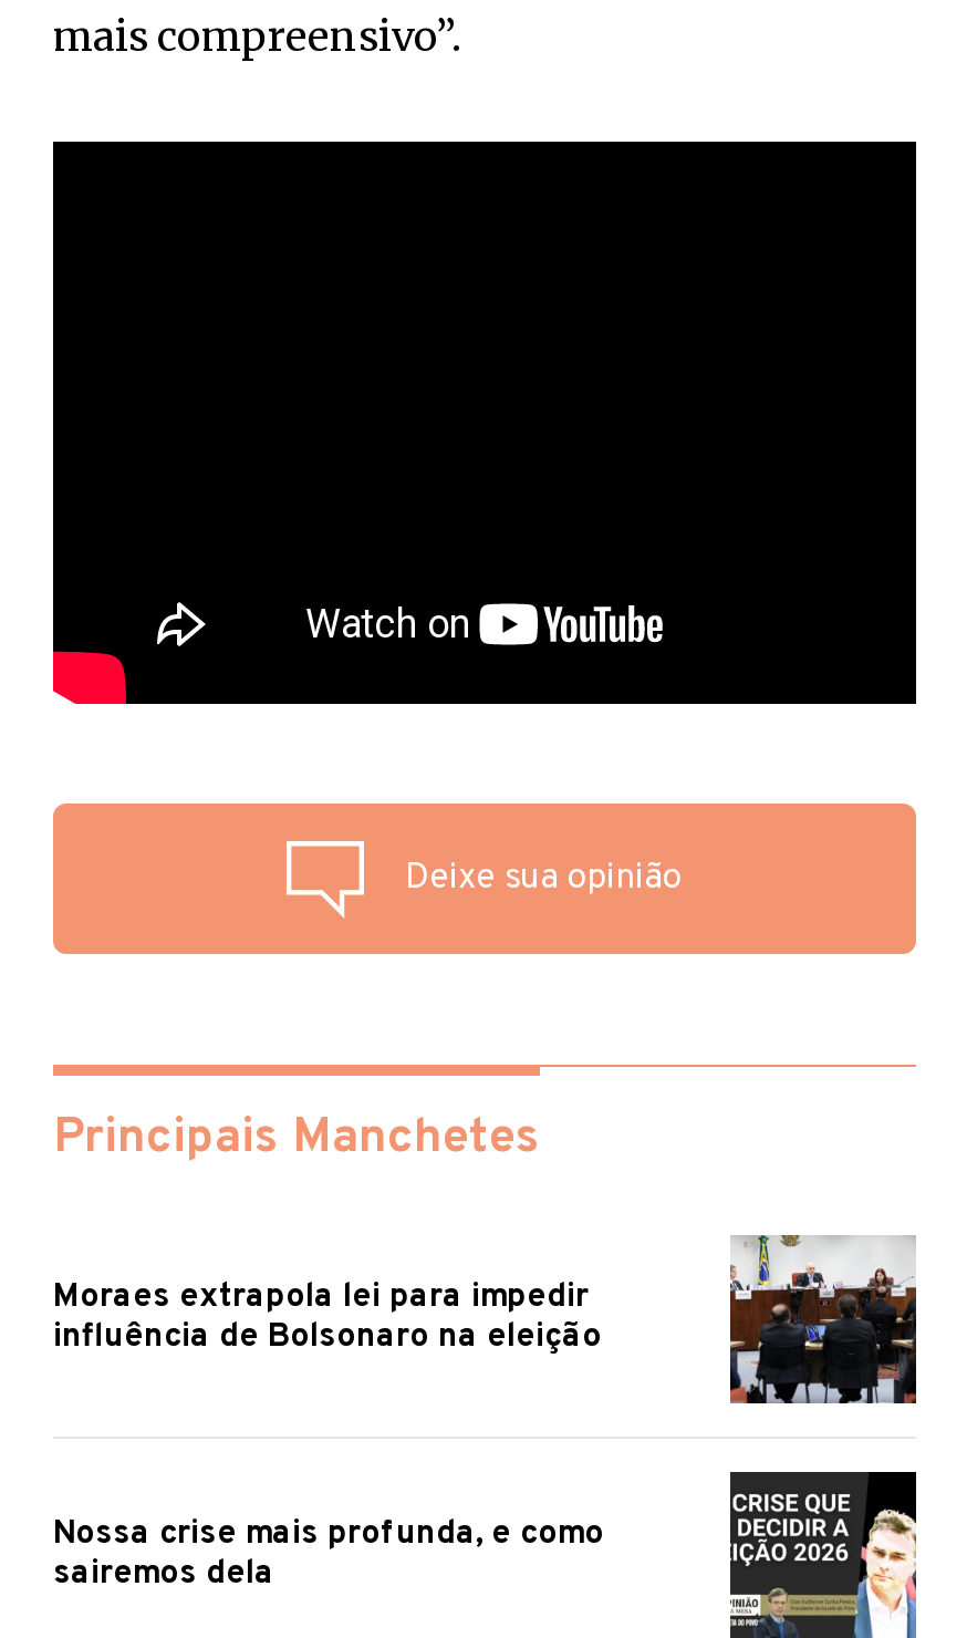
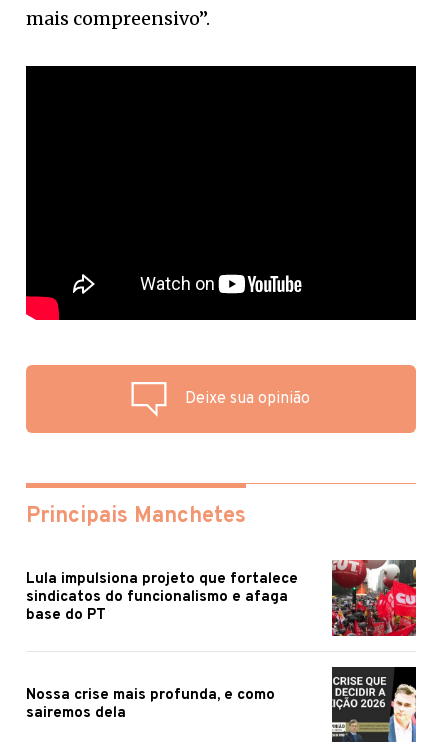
- [image]
+ [image]

- Moraes extrapola lei para impedir
- influência de Bolsonaro na eleição
+ Lula impulsiona projeto que fortalece
+ sindicatos do funcionalismo e afaga
+ base do PT
